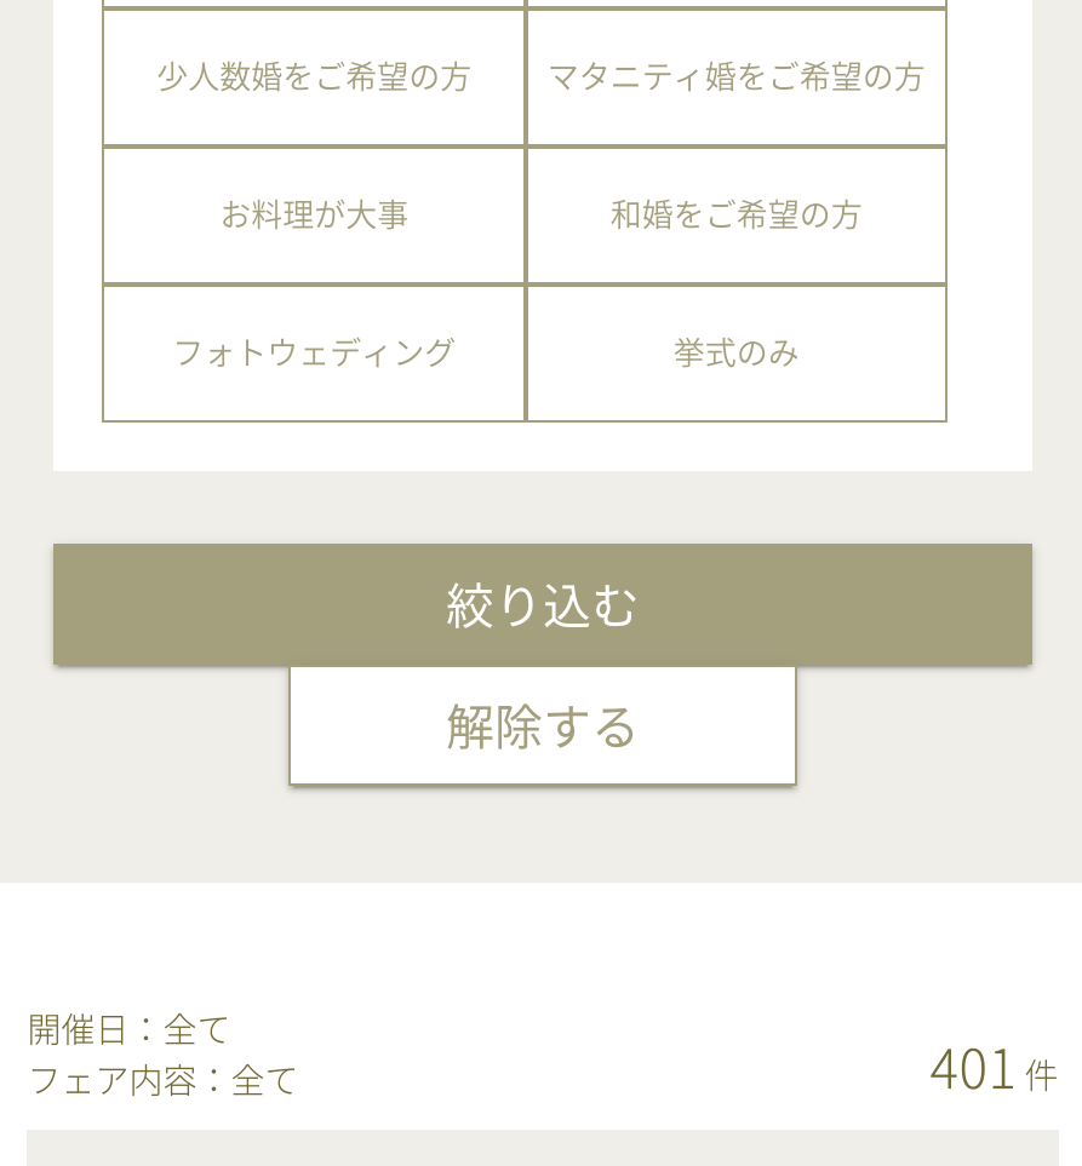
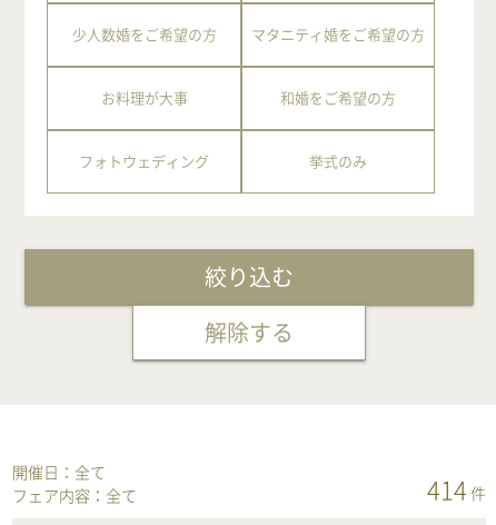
- 401件
+ 414件
